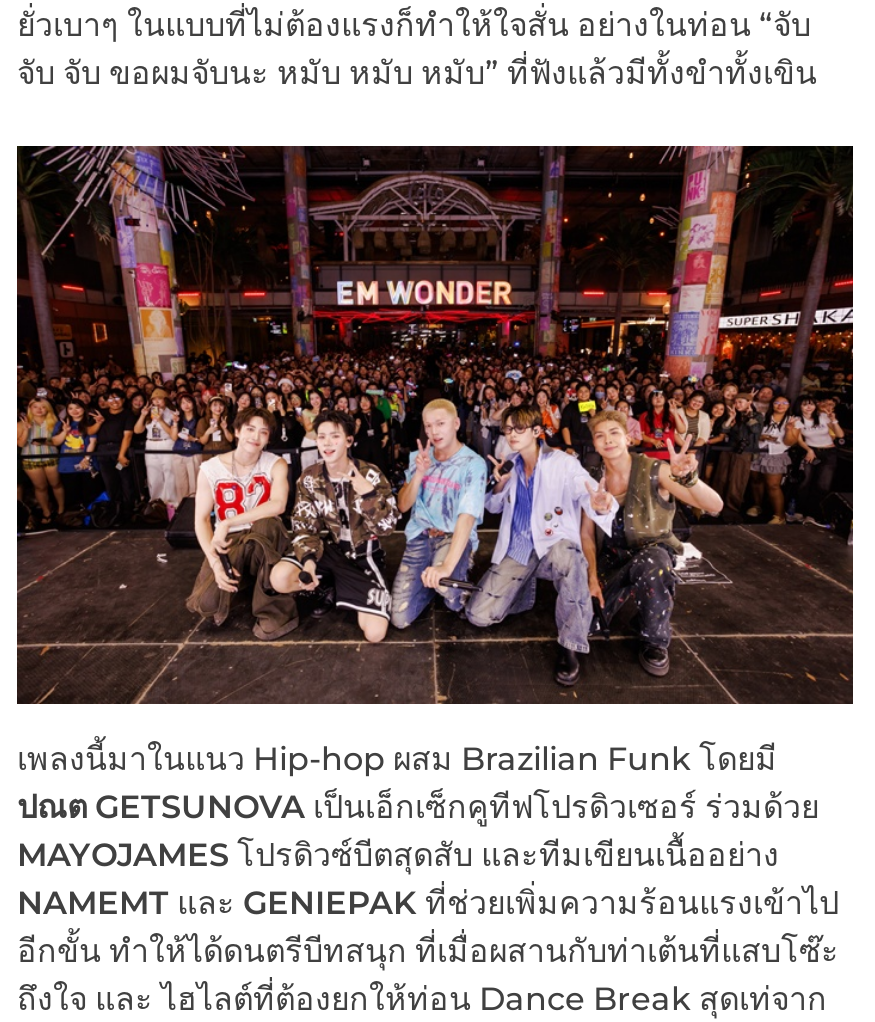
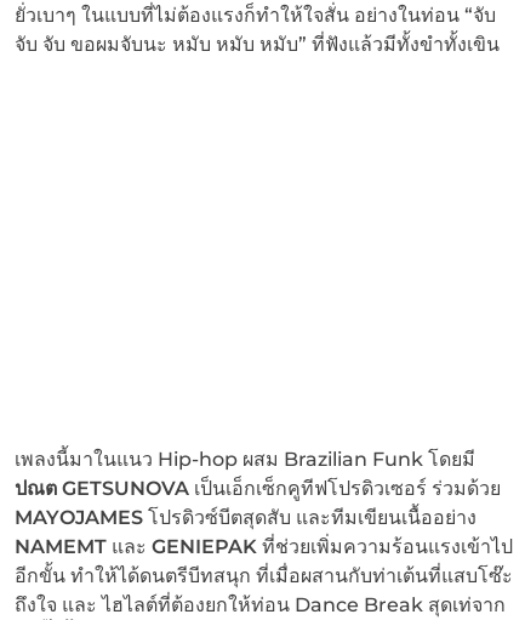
- [image]
